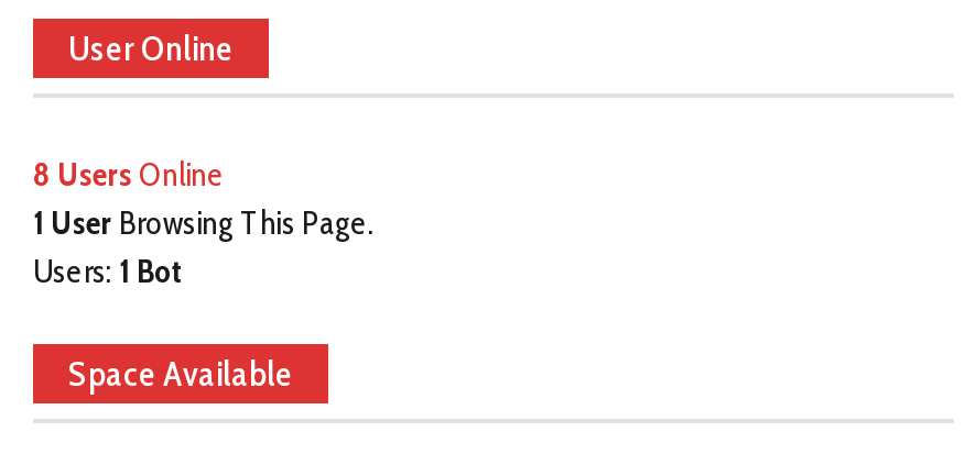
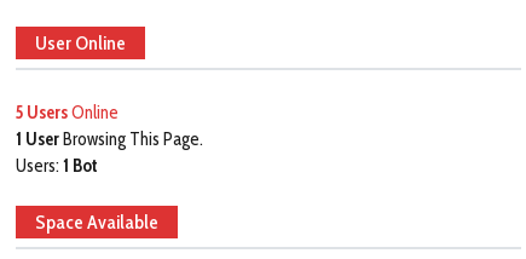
- 8 Users Online
+ 5 Users Online
